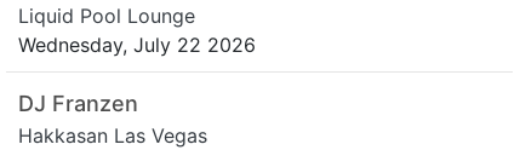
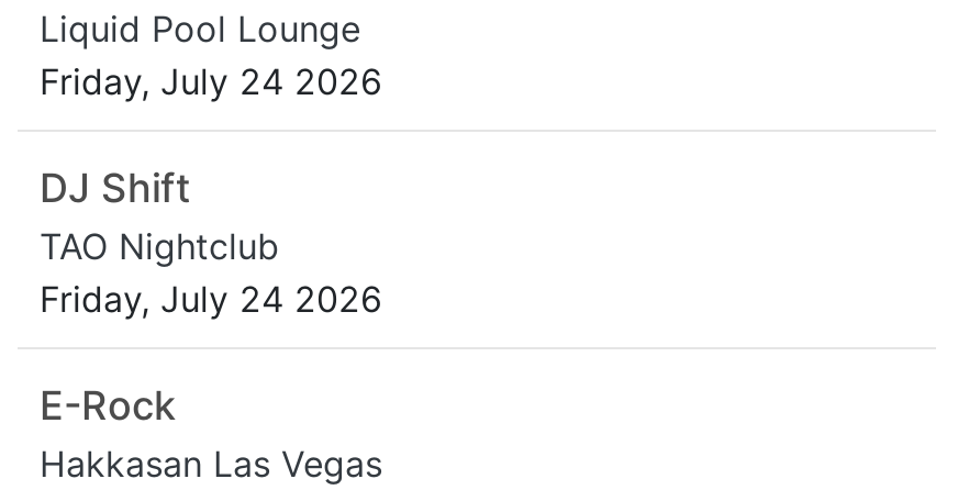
- Wednesday, July 22 2026
- DJ Franzen
+ Friday, July 24 2026
+ DJ Shift
+ TAO Nightclub
+ Friday, July 24 2026
+ E-Rock
